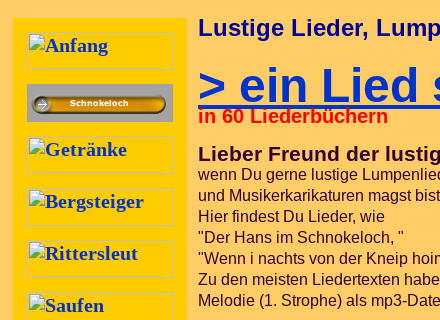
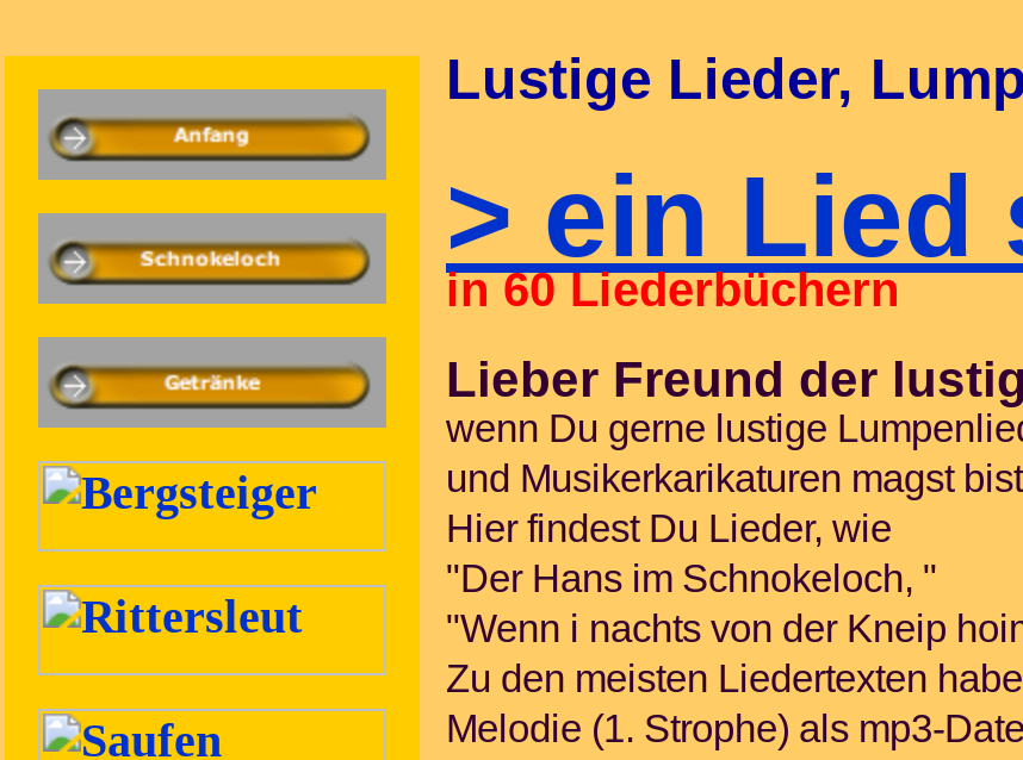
- [image]
+ [image]

- [image]
+ [image]
